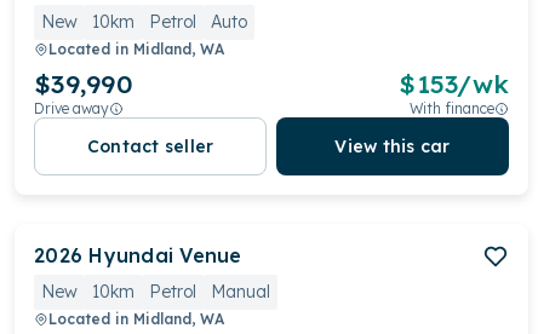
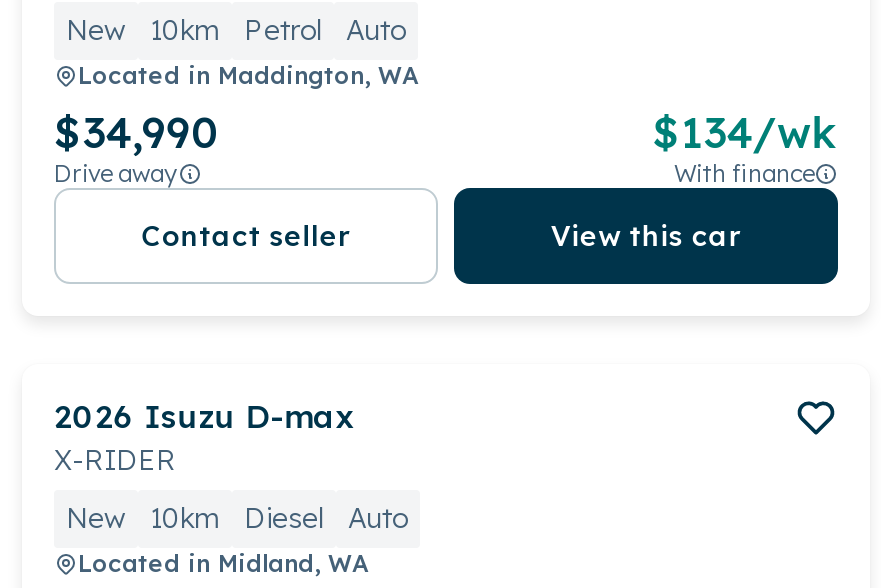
- Located in Midland, WA
+ Located in Maddington, WA

- $39,990
+ $34,990

- $153/wk
+ $134/wk

- 2026 Hyundai Venue
+ 2026 Isuzu D-max
+ X-RIDER

- Petrol
- Manual
+ Diesel
+ Auto
